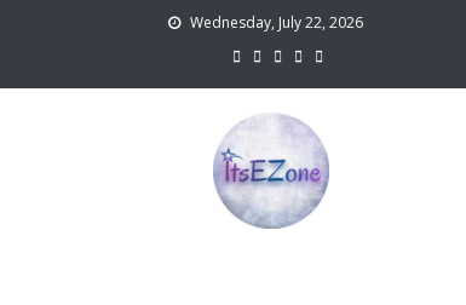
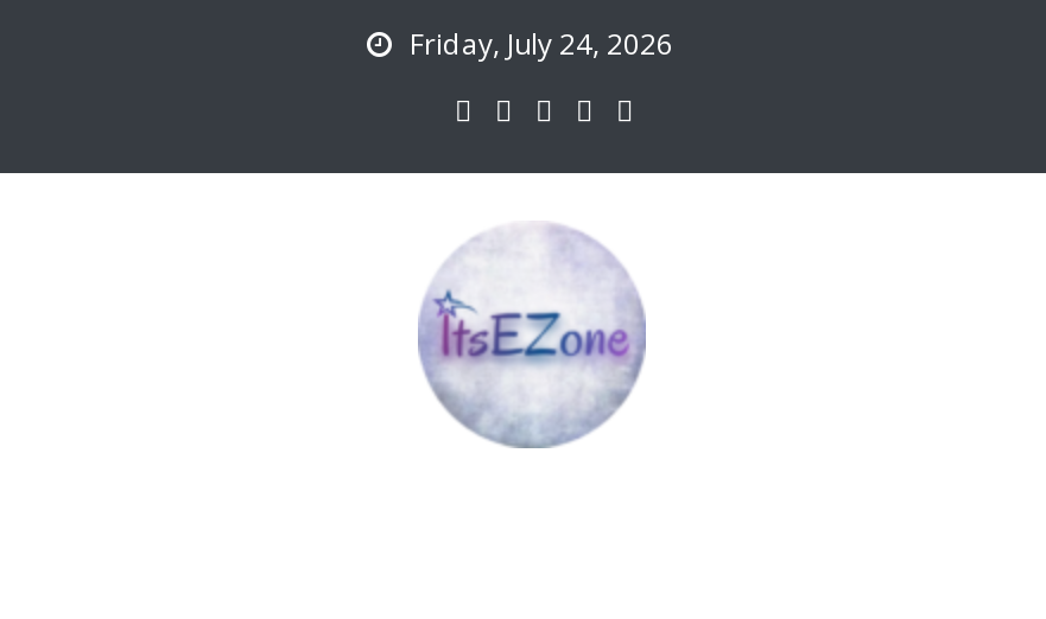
- Wednesday, July 22, 2026
+ Friday, July 24, 2026
